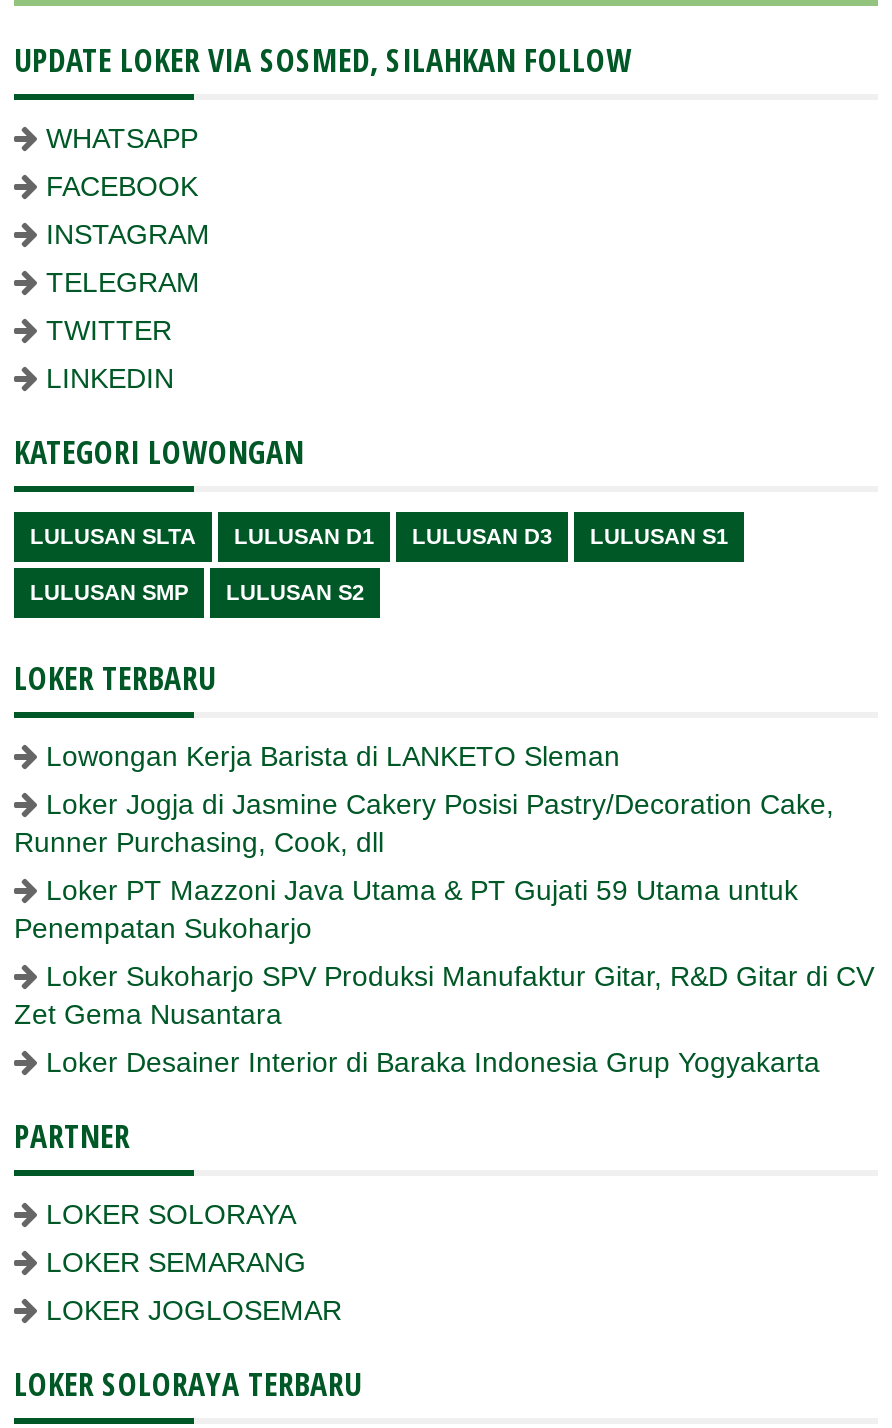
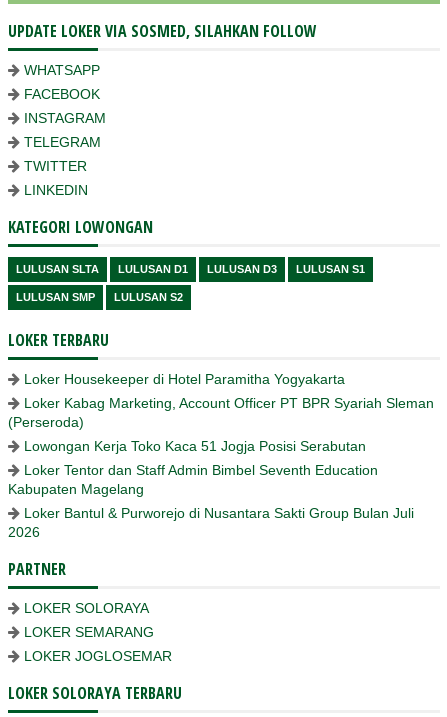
- Lowongan Kerja Barista di LANKETO Sleman
+ Loker Housekeeper di Hotel Paramitha Yogyakarta

- Loker Jogja di Jasmine Cakery Posisi Pastry/Decoration Cake,
- Runner Purchasing, Cook, dll
+ Loker Kabag Marketing, Account Officer PT BPR Syariah Sleman
+ (Perseroda)

- Loker PT Mazzoni Java Utama & PT Gujati 59 Utama untuk
- Penempatan Sukoharjo
+ Lowongan Kerja Toko Kaca 51 Jogja Posisi Serabutan

- Loker Sukoharjo SPV Produksi Manufaktur Gitar, R&D Gitar di CV
- Zet Gema Nusantara
+ Loker Tentor dan Staff Admin Bimbel Seventh Education
+ Kabupaten Magelang

- Loker Desainer Interior di Baraka Indonesia Grup Yogyakarta
+ Loker Bantul & Purworejo di Nusantara Sakti Group Bulan Juli
+ 2026
